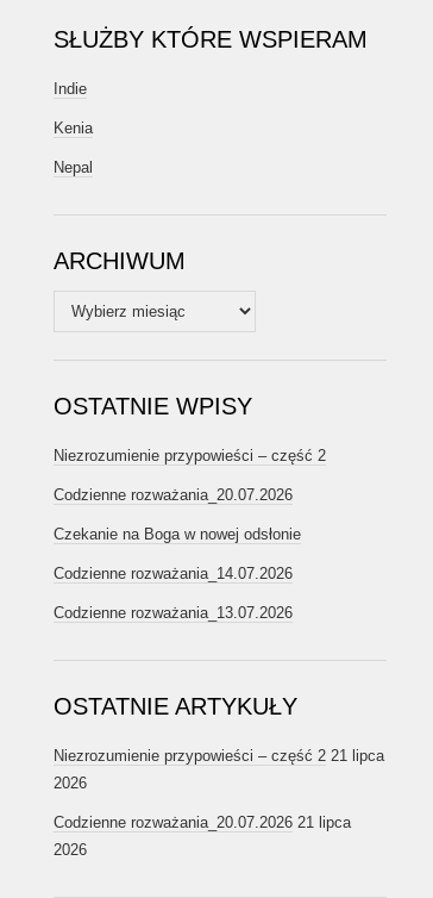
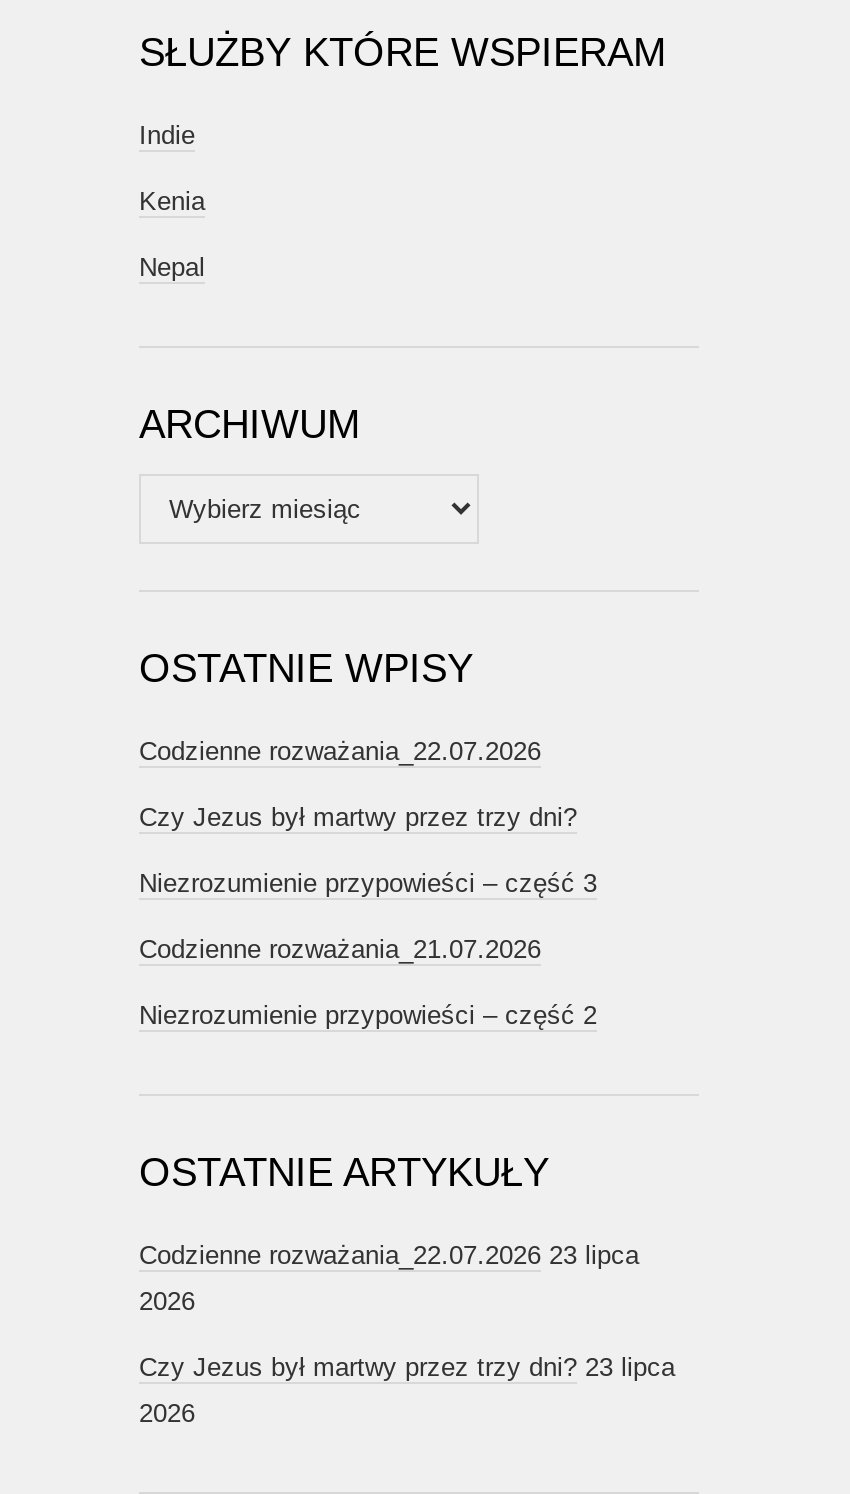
+ Codzienne rozważania_22.07.2026
+ Czy Jezus był martwy przez trzy dni?
+ Niezrozumienie przypowieści – część 3
+ Codzienne rozważania_21.07.2026

moved down: Niezrozumienie przypowieści – część 2

- Codzienne rozważania_20.07.2026
- Czekanie na Boga w nowej odsłonie
- Codzienne rozważania_14.07.2026
- Codzienne rozważania_13.07.2026

- Niezrozumienie przypowieści – część 2 21 lipca
+ Codzienne rozważania_22.07.2026 23 lipca

- Codzienne rozważania_20.07.2026 21 lipca
+ Czy Jezus był martwy przez trzy dni? 23 lipca
